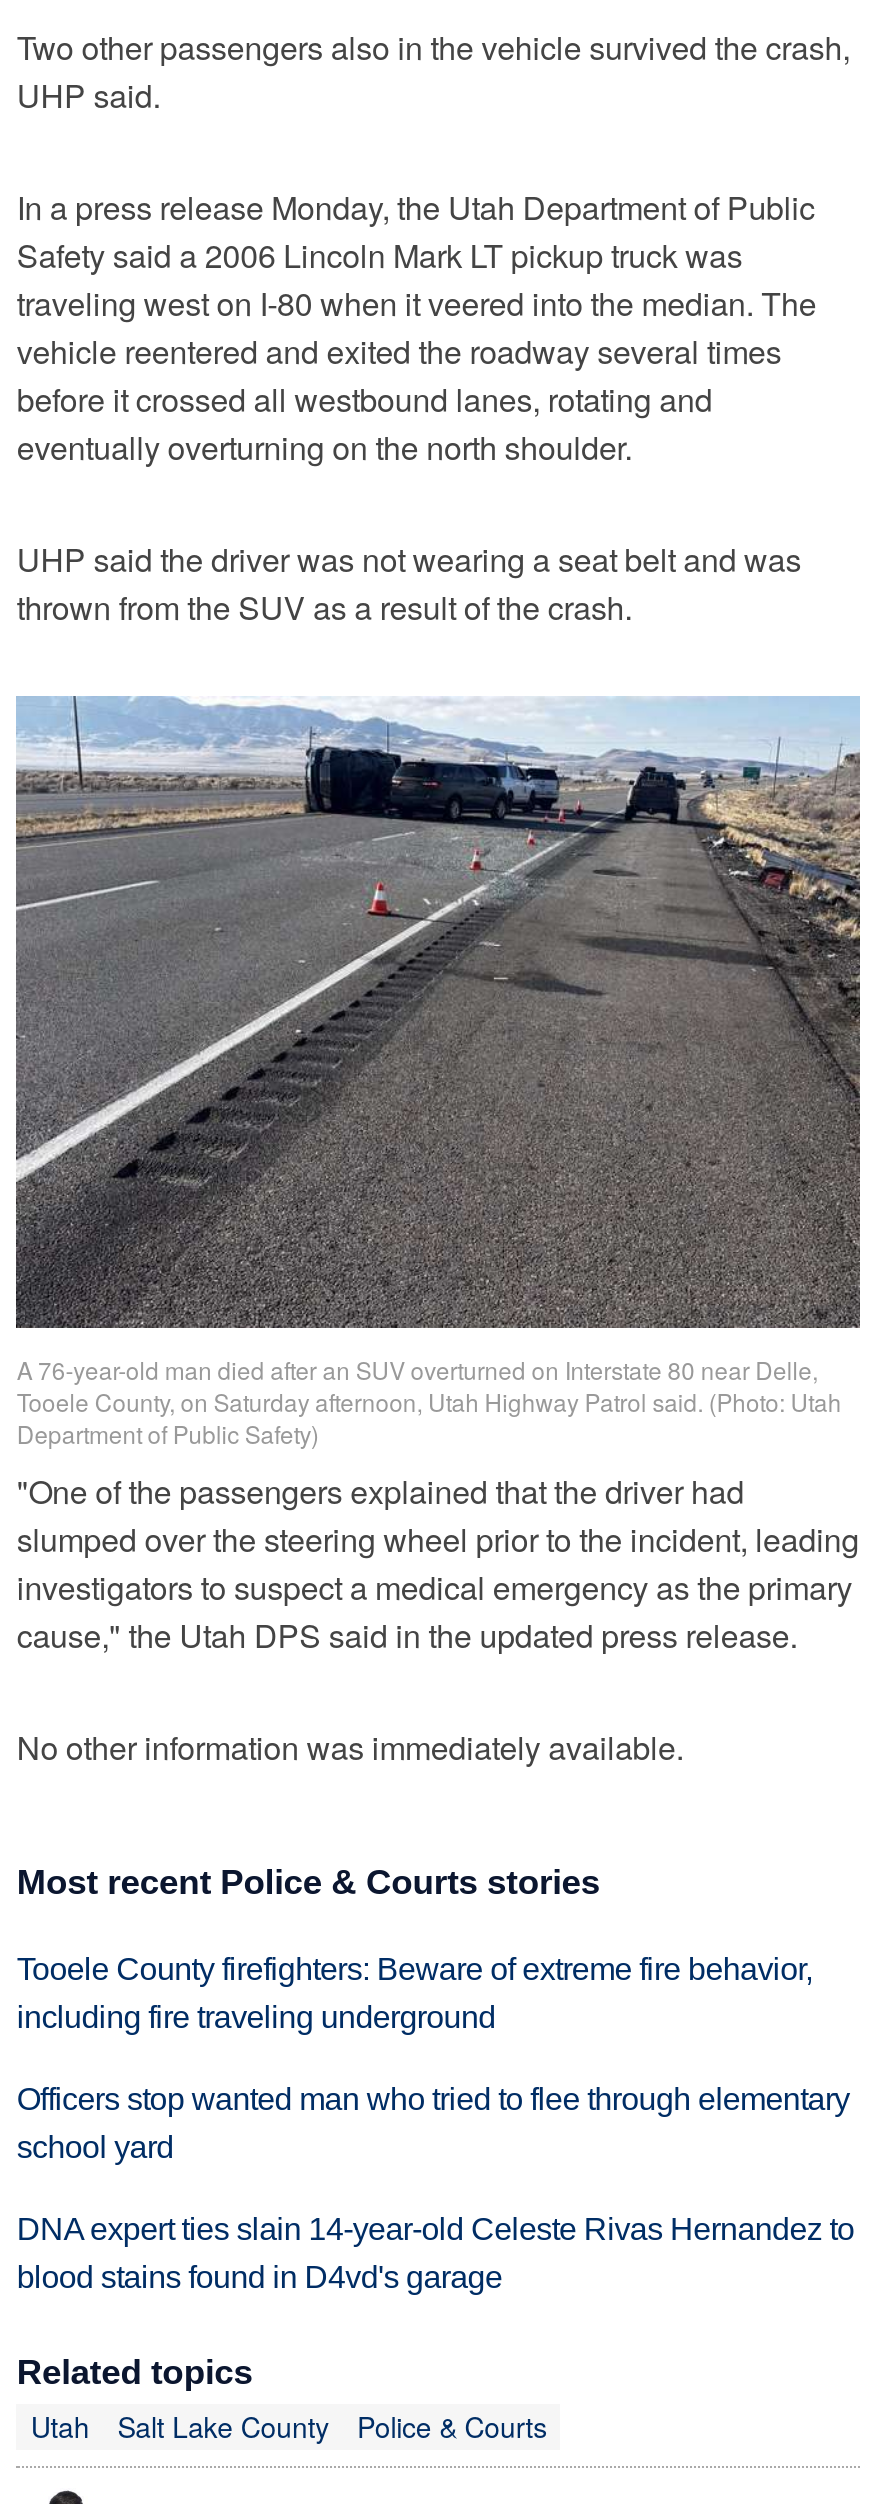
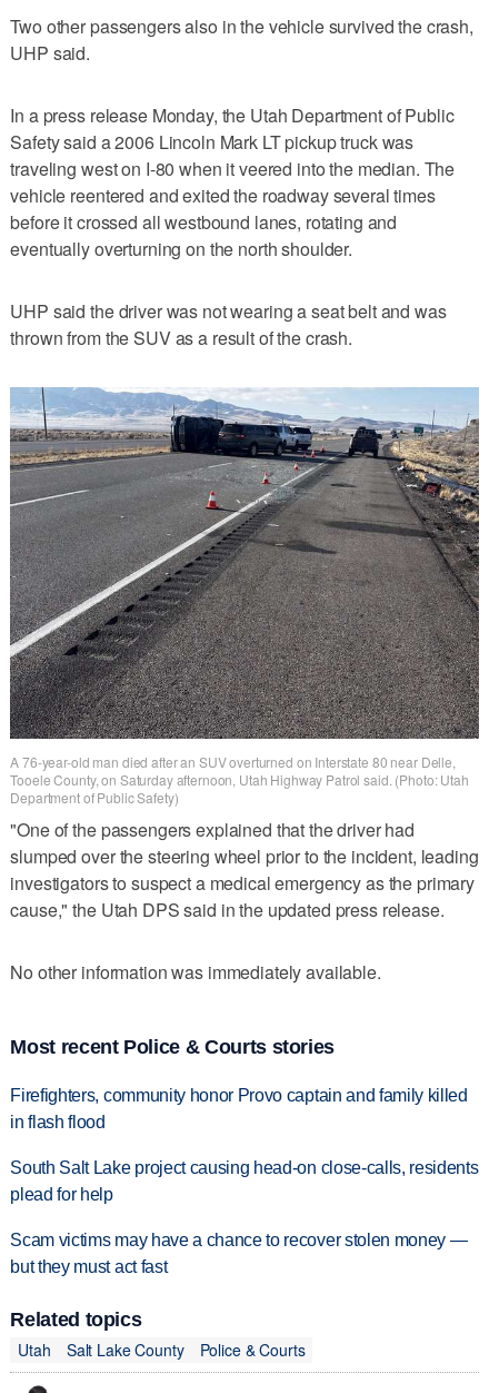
- Tooele County firefighters: Beware of extreme fire behavior,
- including fire traveling underground
+ Firefighters, community honor Provo captain and family killed
+ in flash flood

- Officers stop wanted man who tried to flee through elementary
- school yard
+ South Salt Lake project causing head-on close-calls, residents
+ plead for help

- DNA expert ties slain 14-year-old Celeste Rivas Hernandez to
- blood stains found in D4vd's garage
+ Scam victims may have a chance to recover stolen money —
+ but they must act fast
